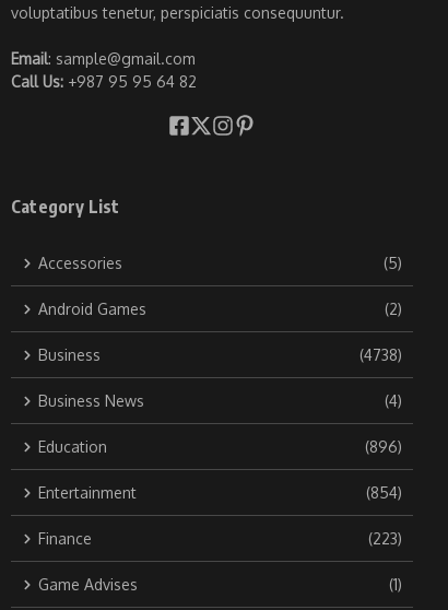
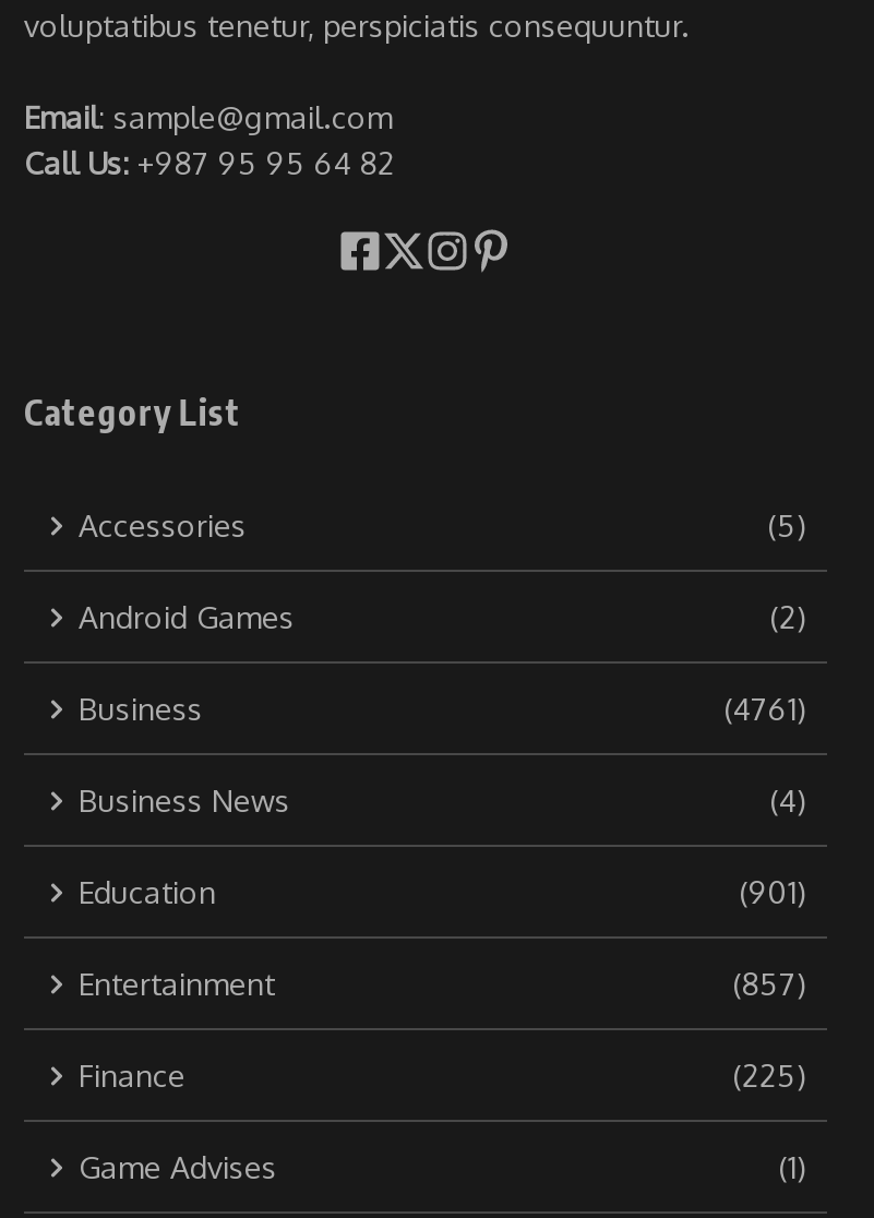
- (4738)
+ (4761)

- (896)
+ (901)

- (854)
+ (857)

- (223)
+ (225)
